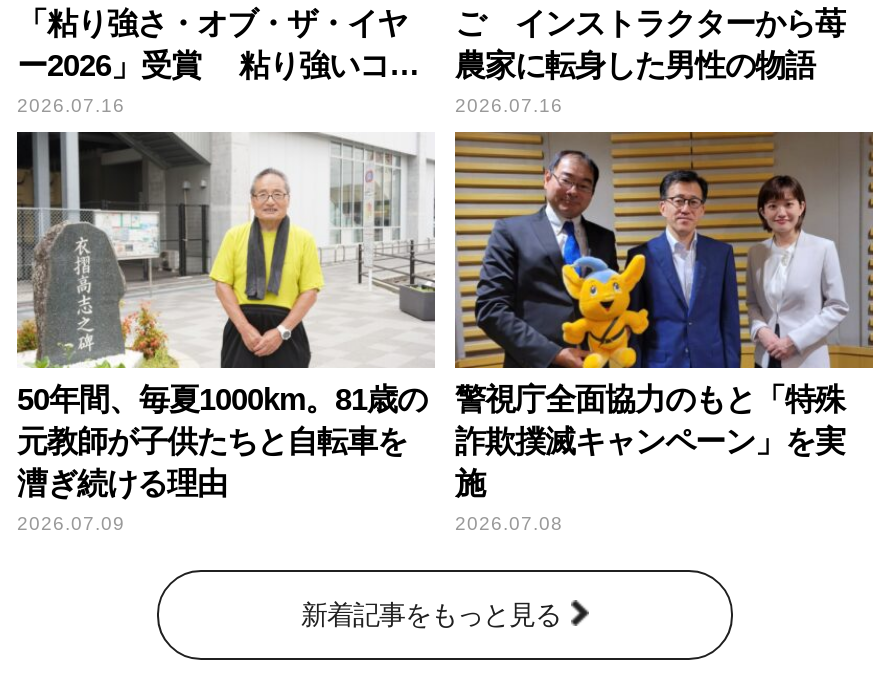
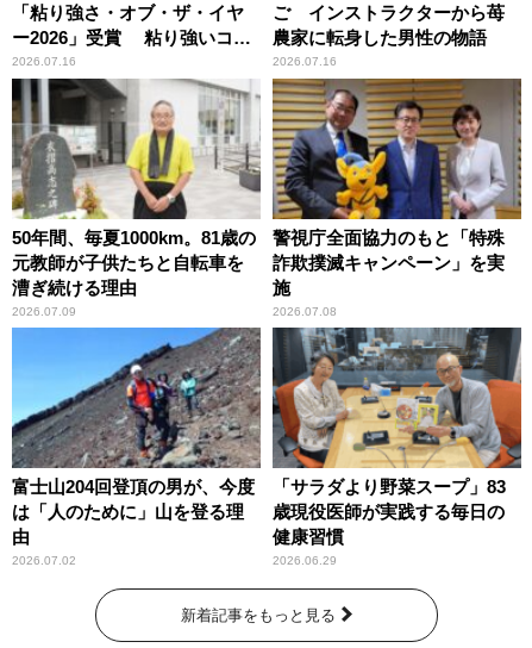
+ [image]
+ 富士山204回登頂の男が、今度
+ は「人のために」山を登る理
+ 由
+ 2026.07.02

+ [image]
+ 「サラダより野菜スープ」83
+ 歳現役医師が実践する毎日の
+ 健康習慣
+ 2026.06.29
